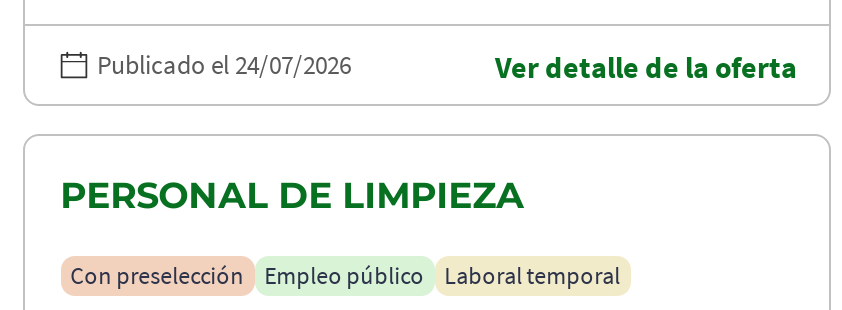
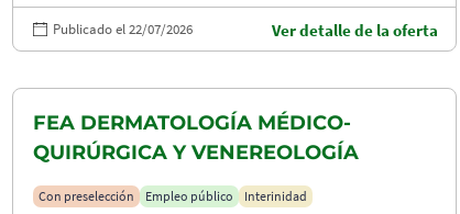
- Publicado el 24/07/2026
+ Publicado el 22/07/2026

- PERSONAL DE LIMPIEZA
+ FEA DERMATOLOGÍA MÉDICO-
+ QUIRÚRGICA Y VENEREOLOGÍA

- Laboral temporal
+ Interinidad
